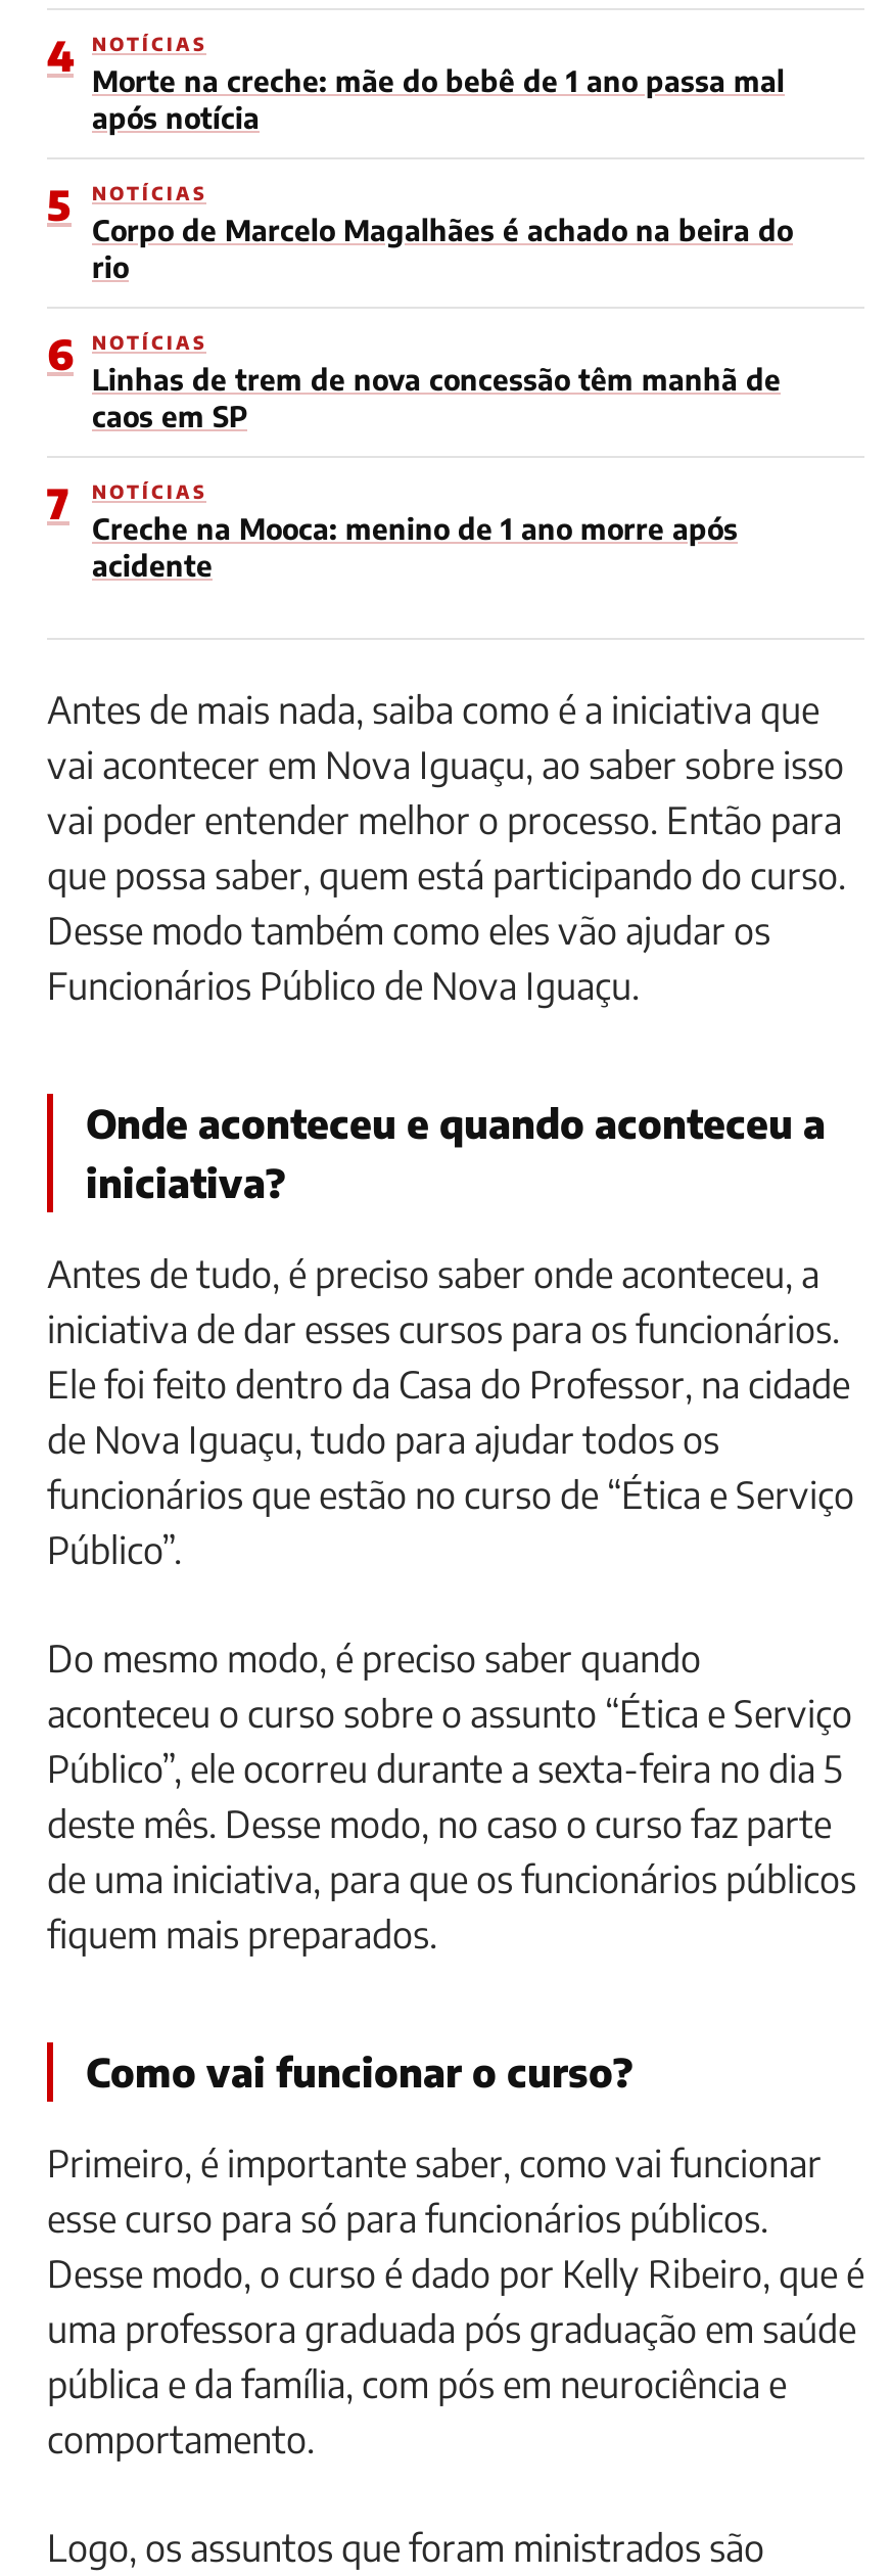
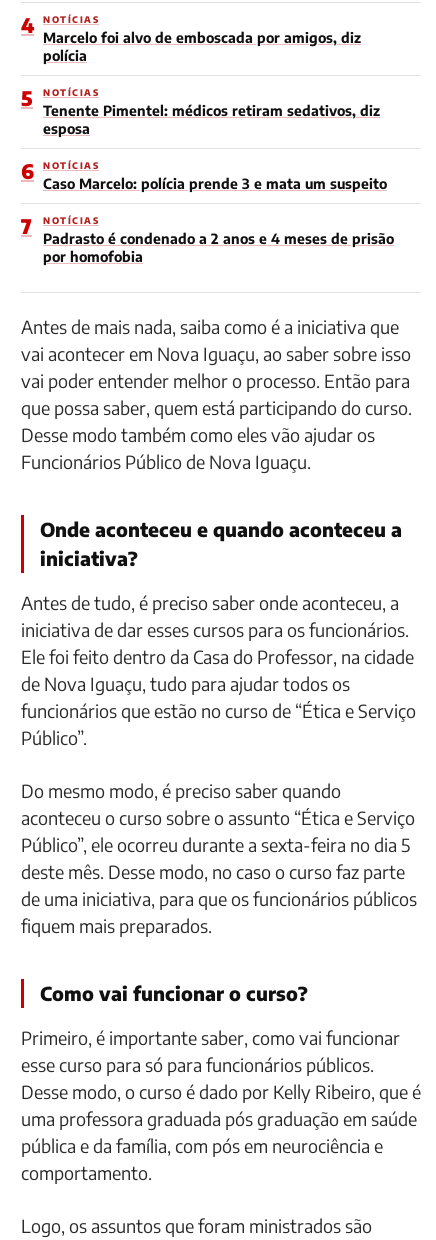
- Morte na creche: mãe do bebê de 1 ano passa mal
- após notícia
+ Marcelo foi alvo de emboscada por amigos, diz
+ polícia

- Corpo de Marcelo Magalhães é achado na beira do
- rio
+ Tenente Pimentel: médicos retiram sedativos, diz
+ esposa

- Linhas de trem de nova concessão têm manhã de
- caos em SP
+ Caso Marcelo: polícia prende 3 e mata um suspeito

- Creche na Mooca: menino de 1 ano morre após
- acidente
+ Padrasto é condenado a 2 anos e 4 meses de prisão
+ por homofobia
